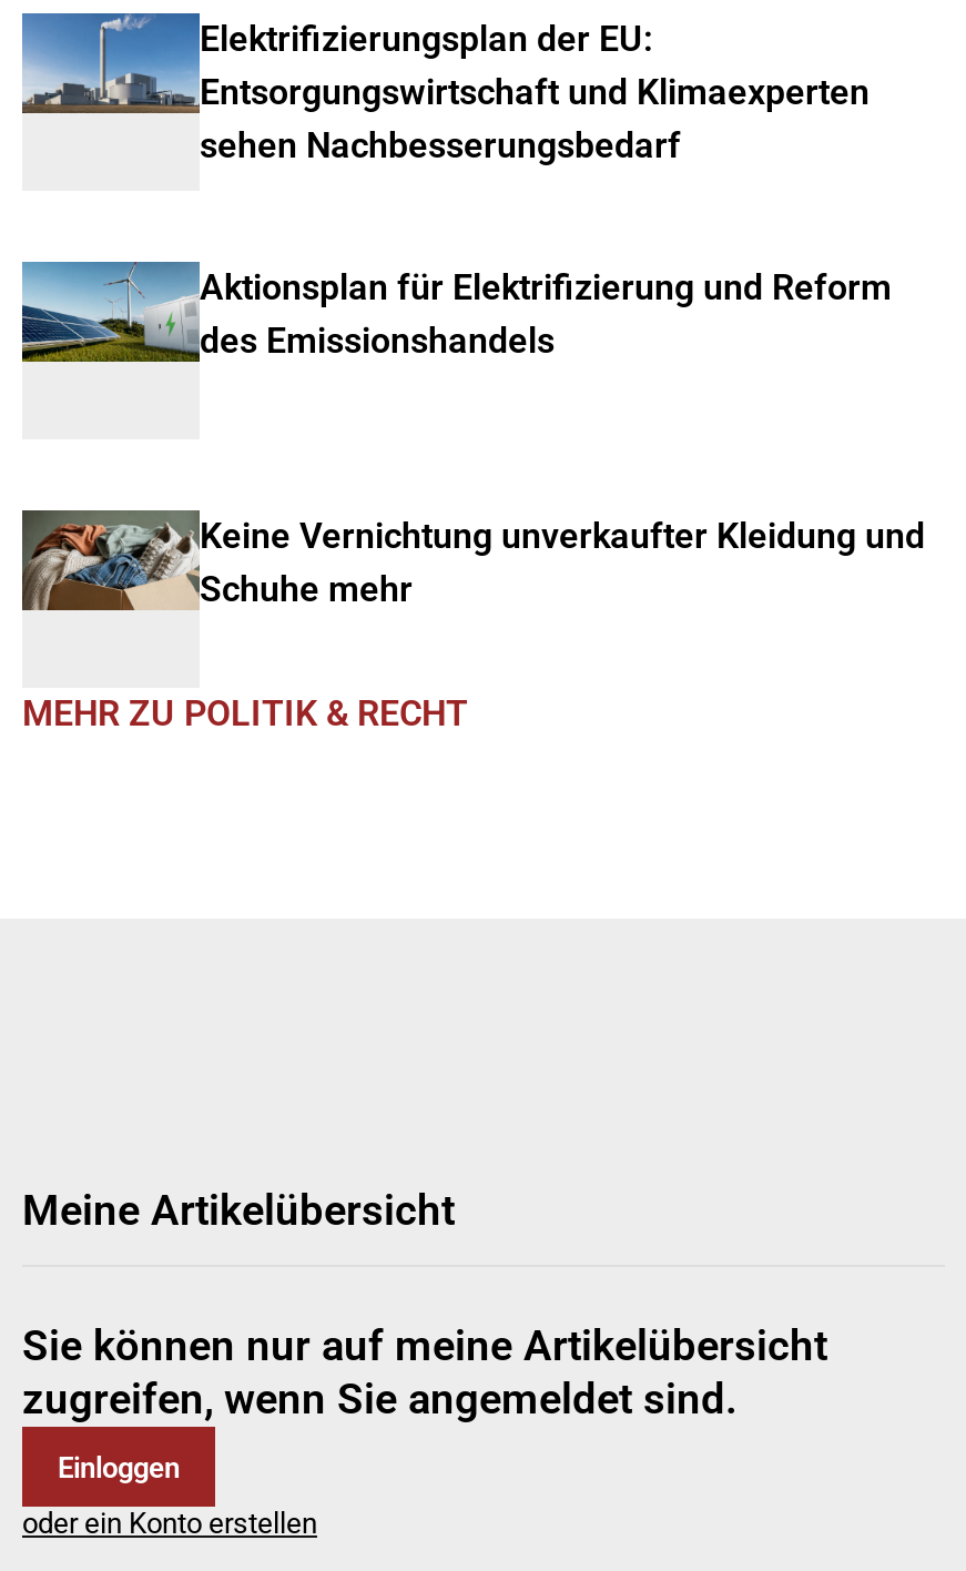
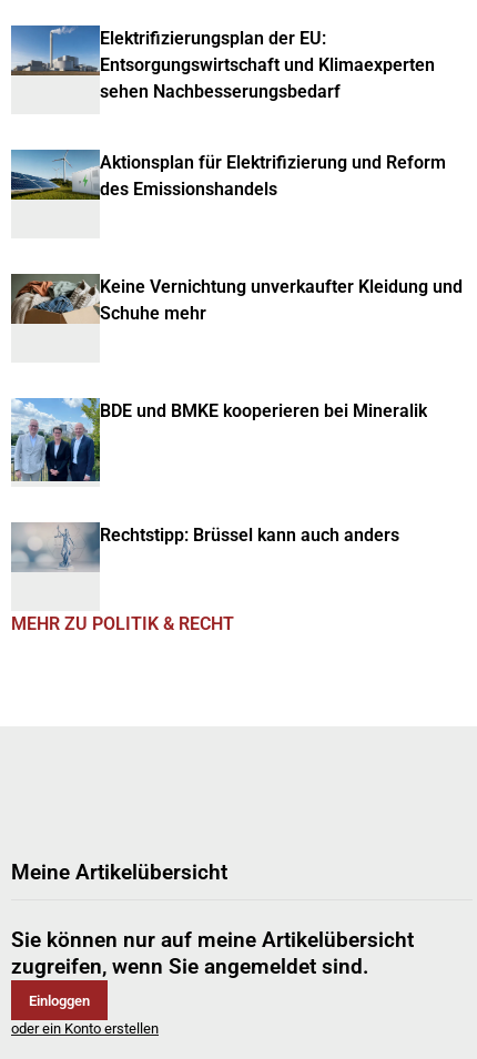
+ [image]
+ BDE und BMKE kooperieren bei Mineralik

+ [image]
+ Rechtstipp: Brüssel kann auch anders
